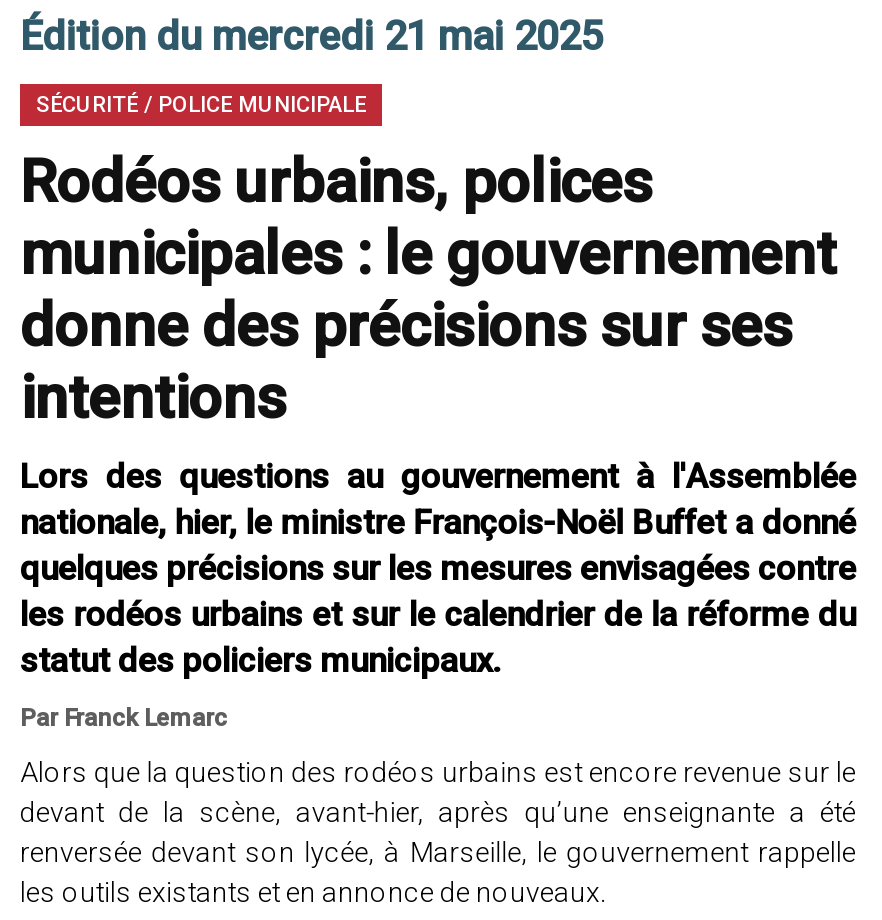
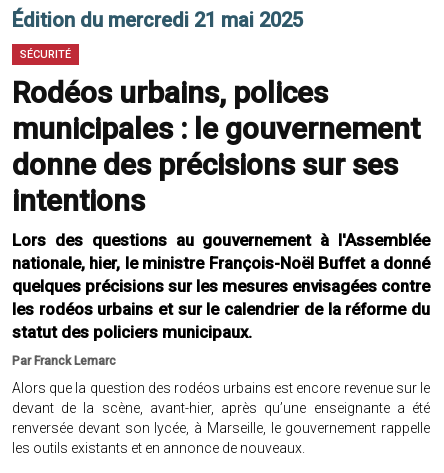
- SÉCURITÉ / POLICE MUNICIPALE
+ SÉCURITÉ
